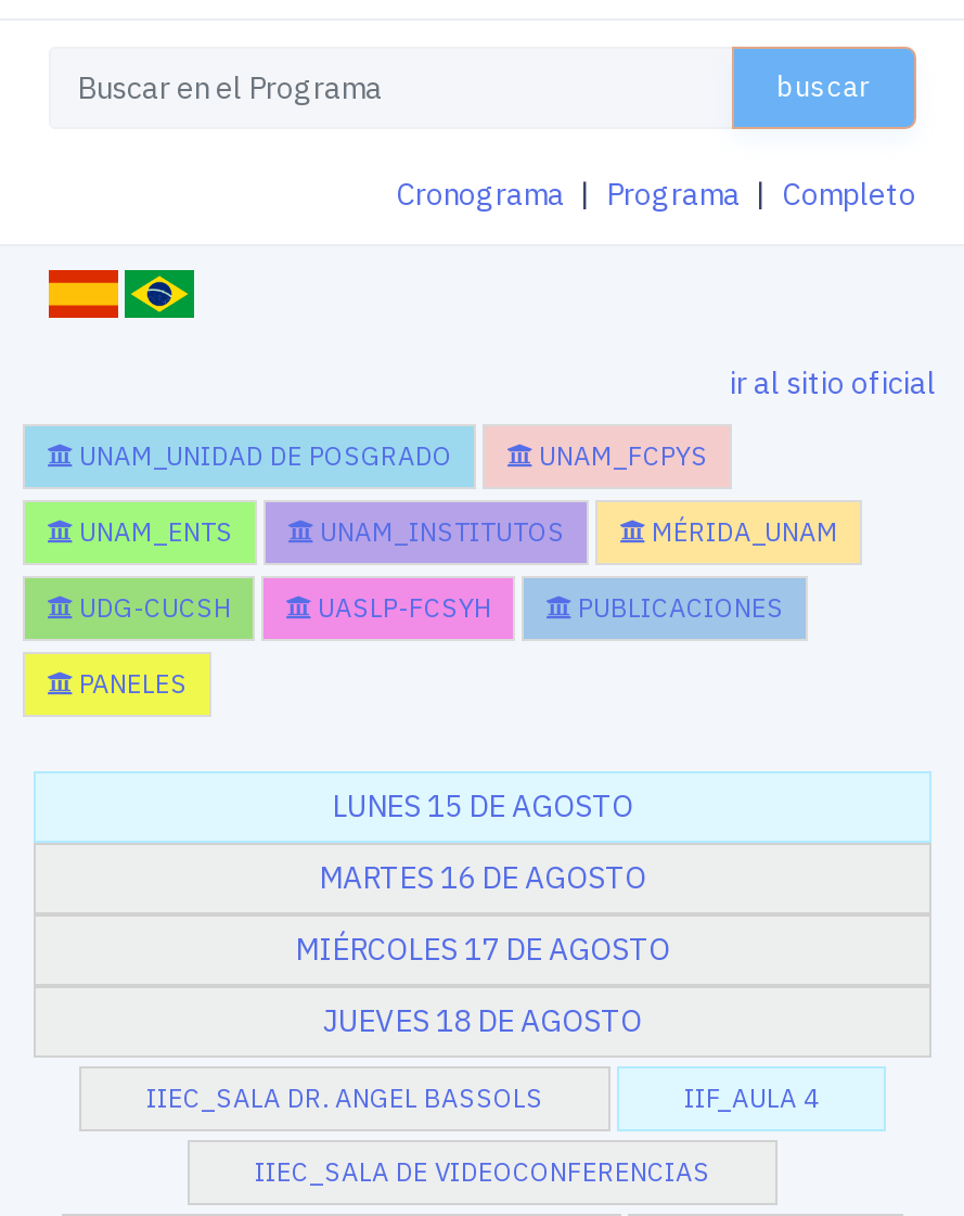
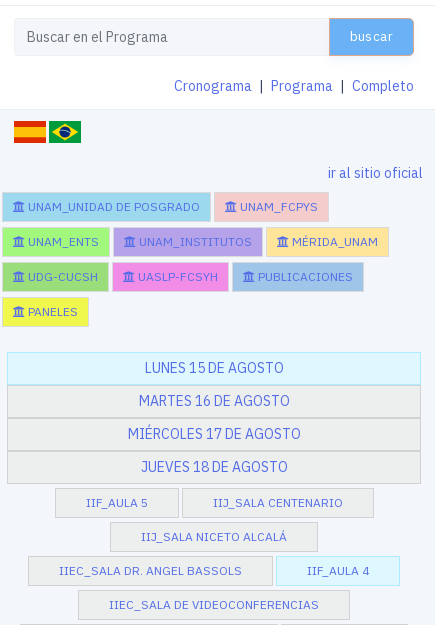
+ IIF_AULA 5
+ IIJ_SALA CENTENARIO
+ IIJ_SALA NICETO ALCALÁ
